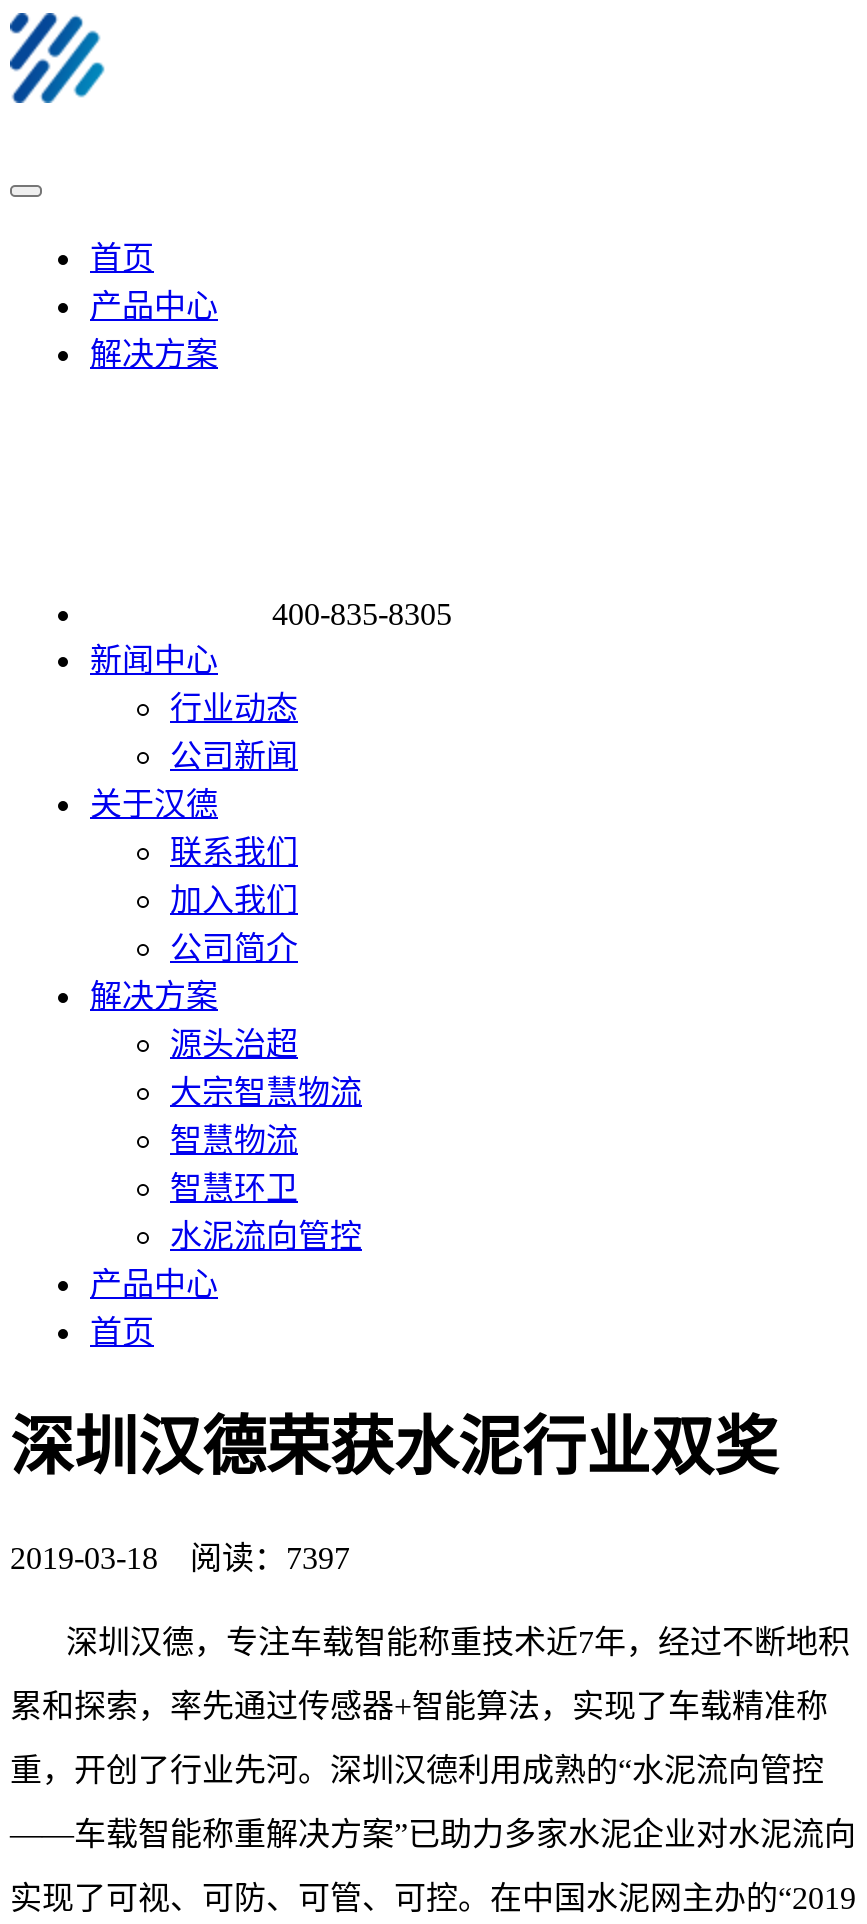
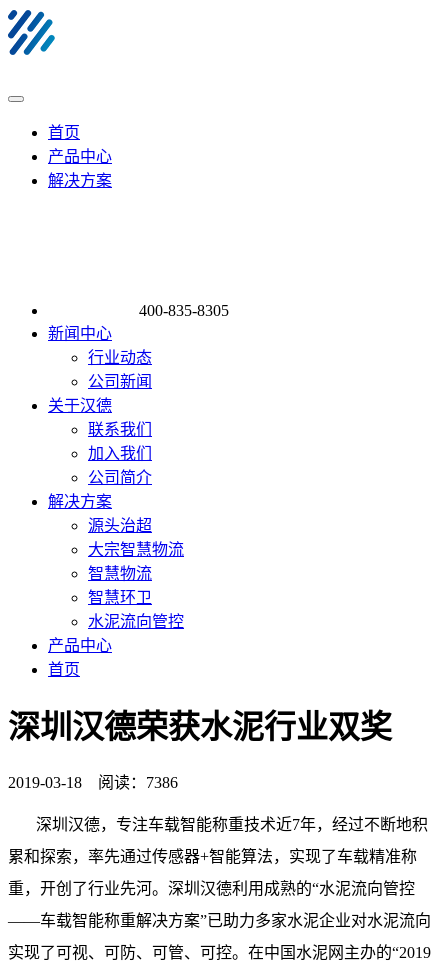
- 2019-03-18 阅读：7397
+ 2019-03-18 阅读：7386
